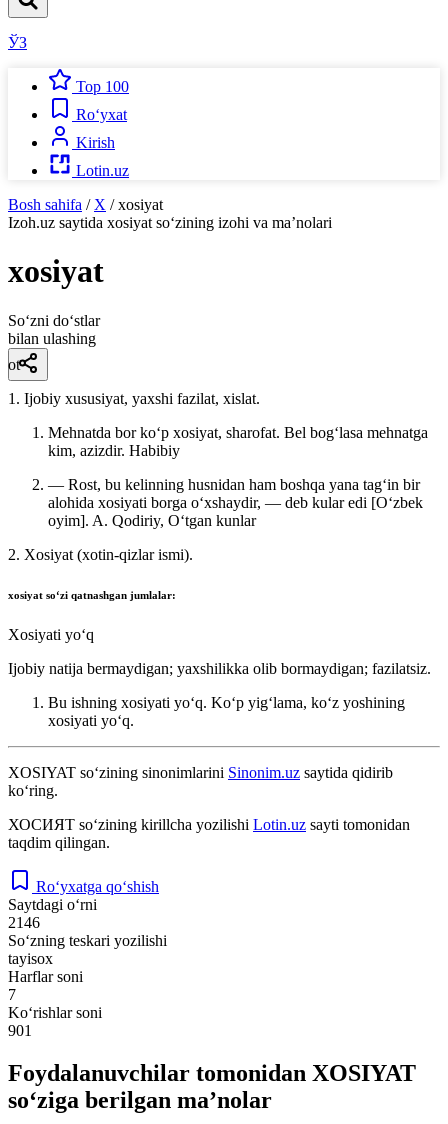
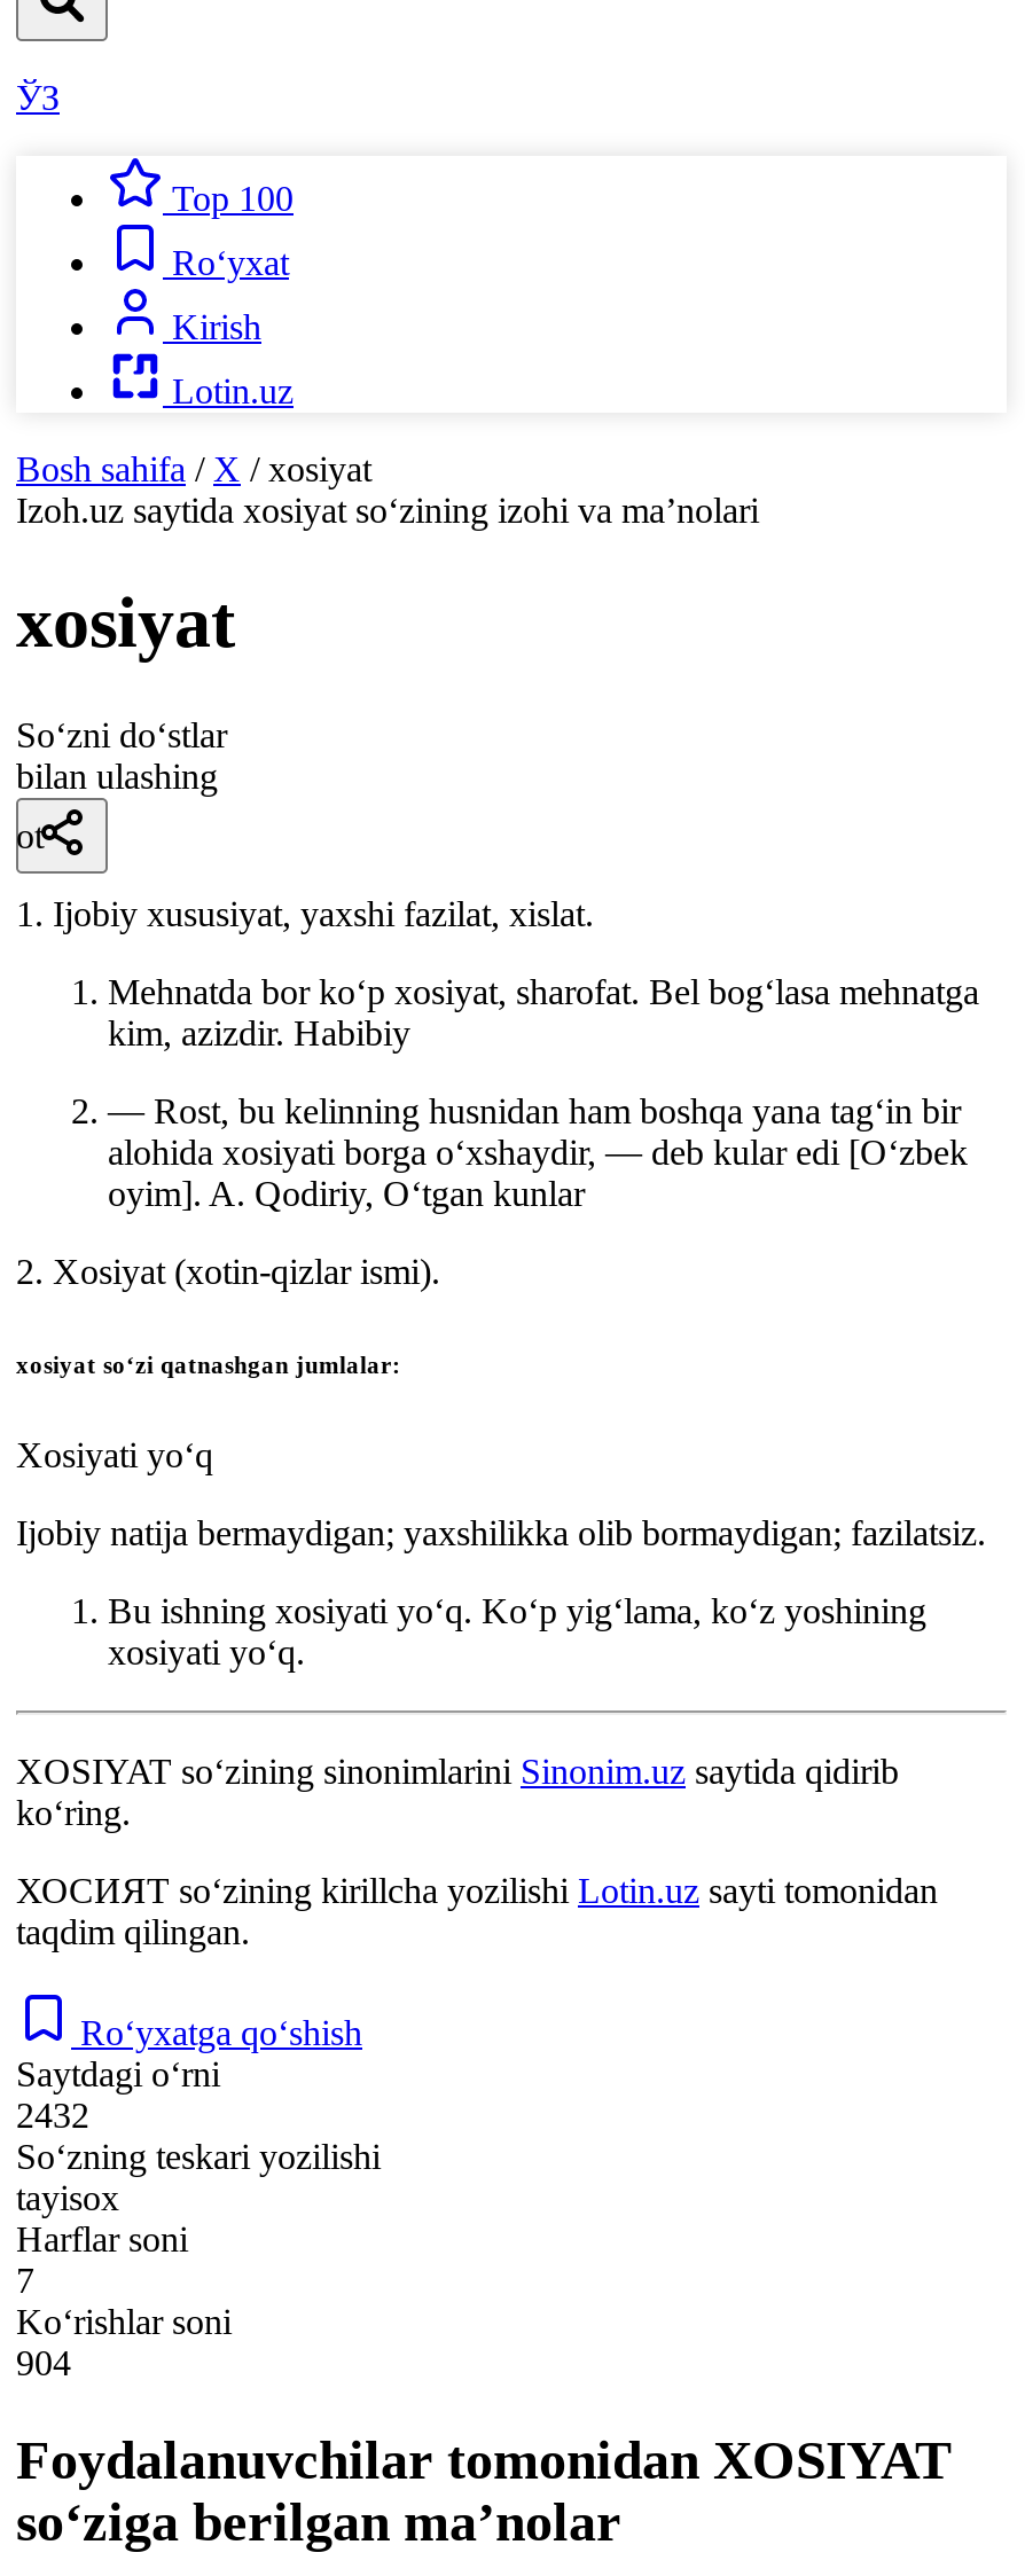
- 2146
+ 2432

- 901
+ 904
